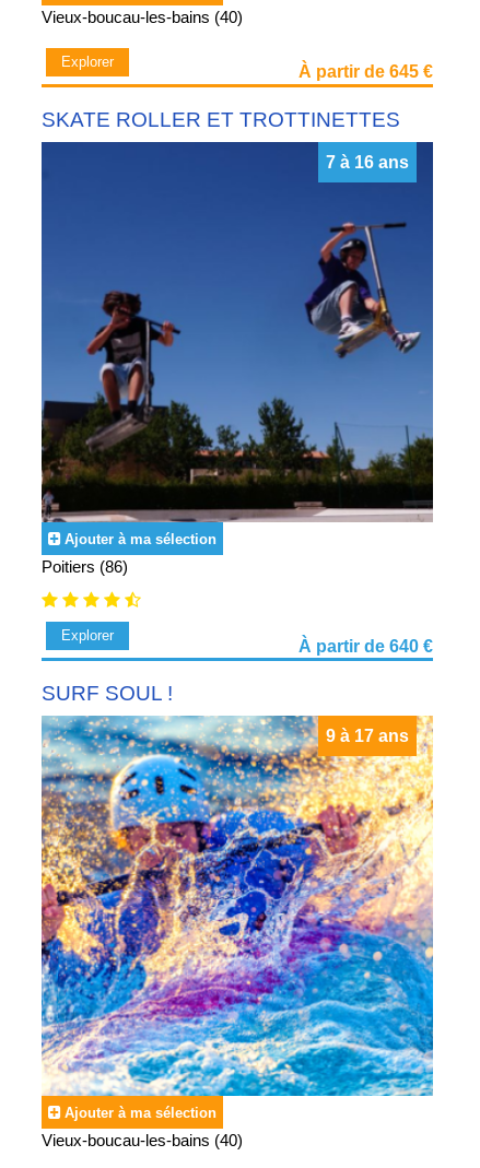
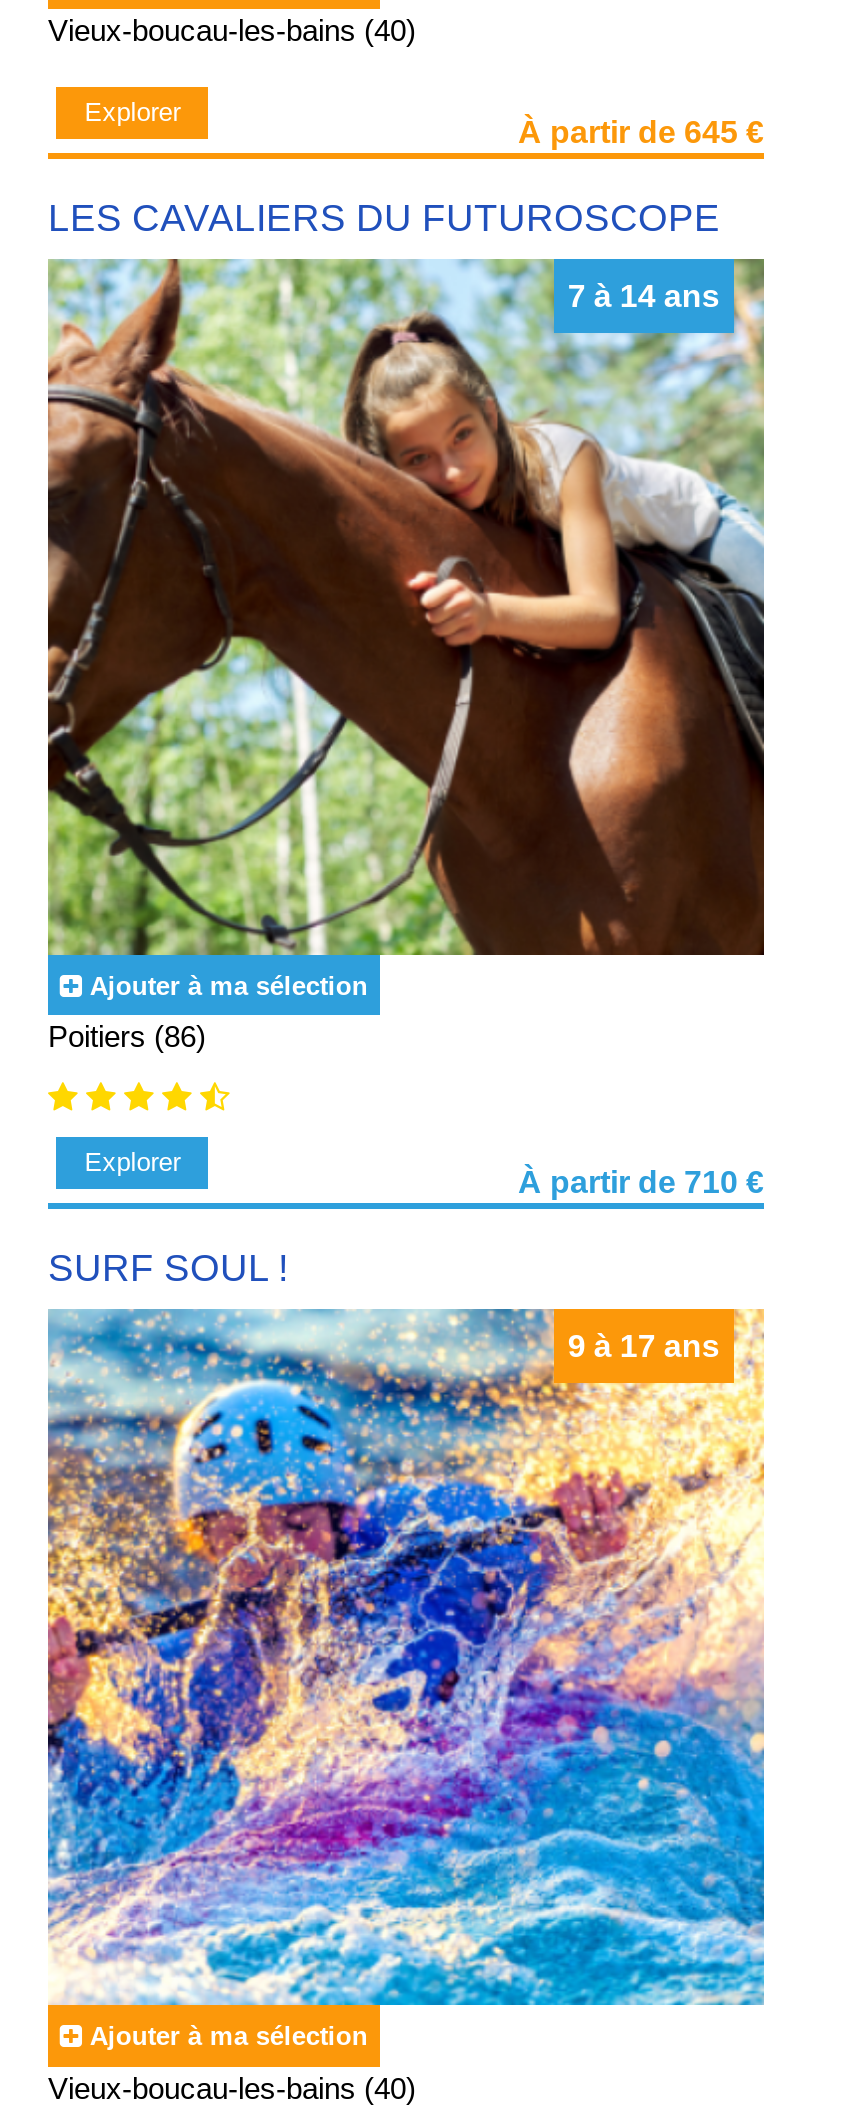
- SKATE ROLLER ET TROTTINETTES
+ LES CAVALIERS DU FUTUROSCOPE

- [image]
- 7 à 16 ans
+ [image]
+ 7 à 14 ans

- À partir de 640 €
+ À partir de 710 €
